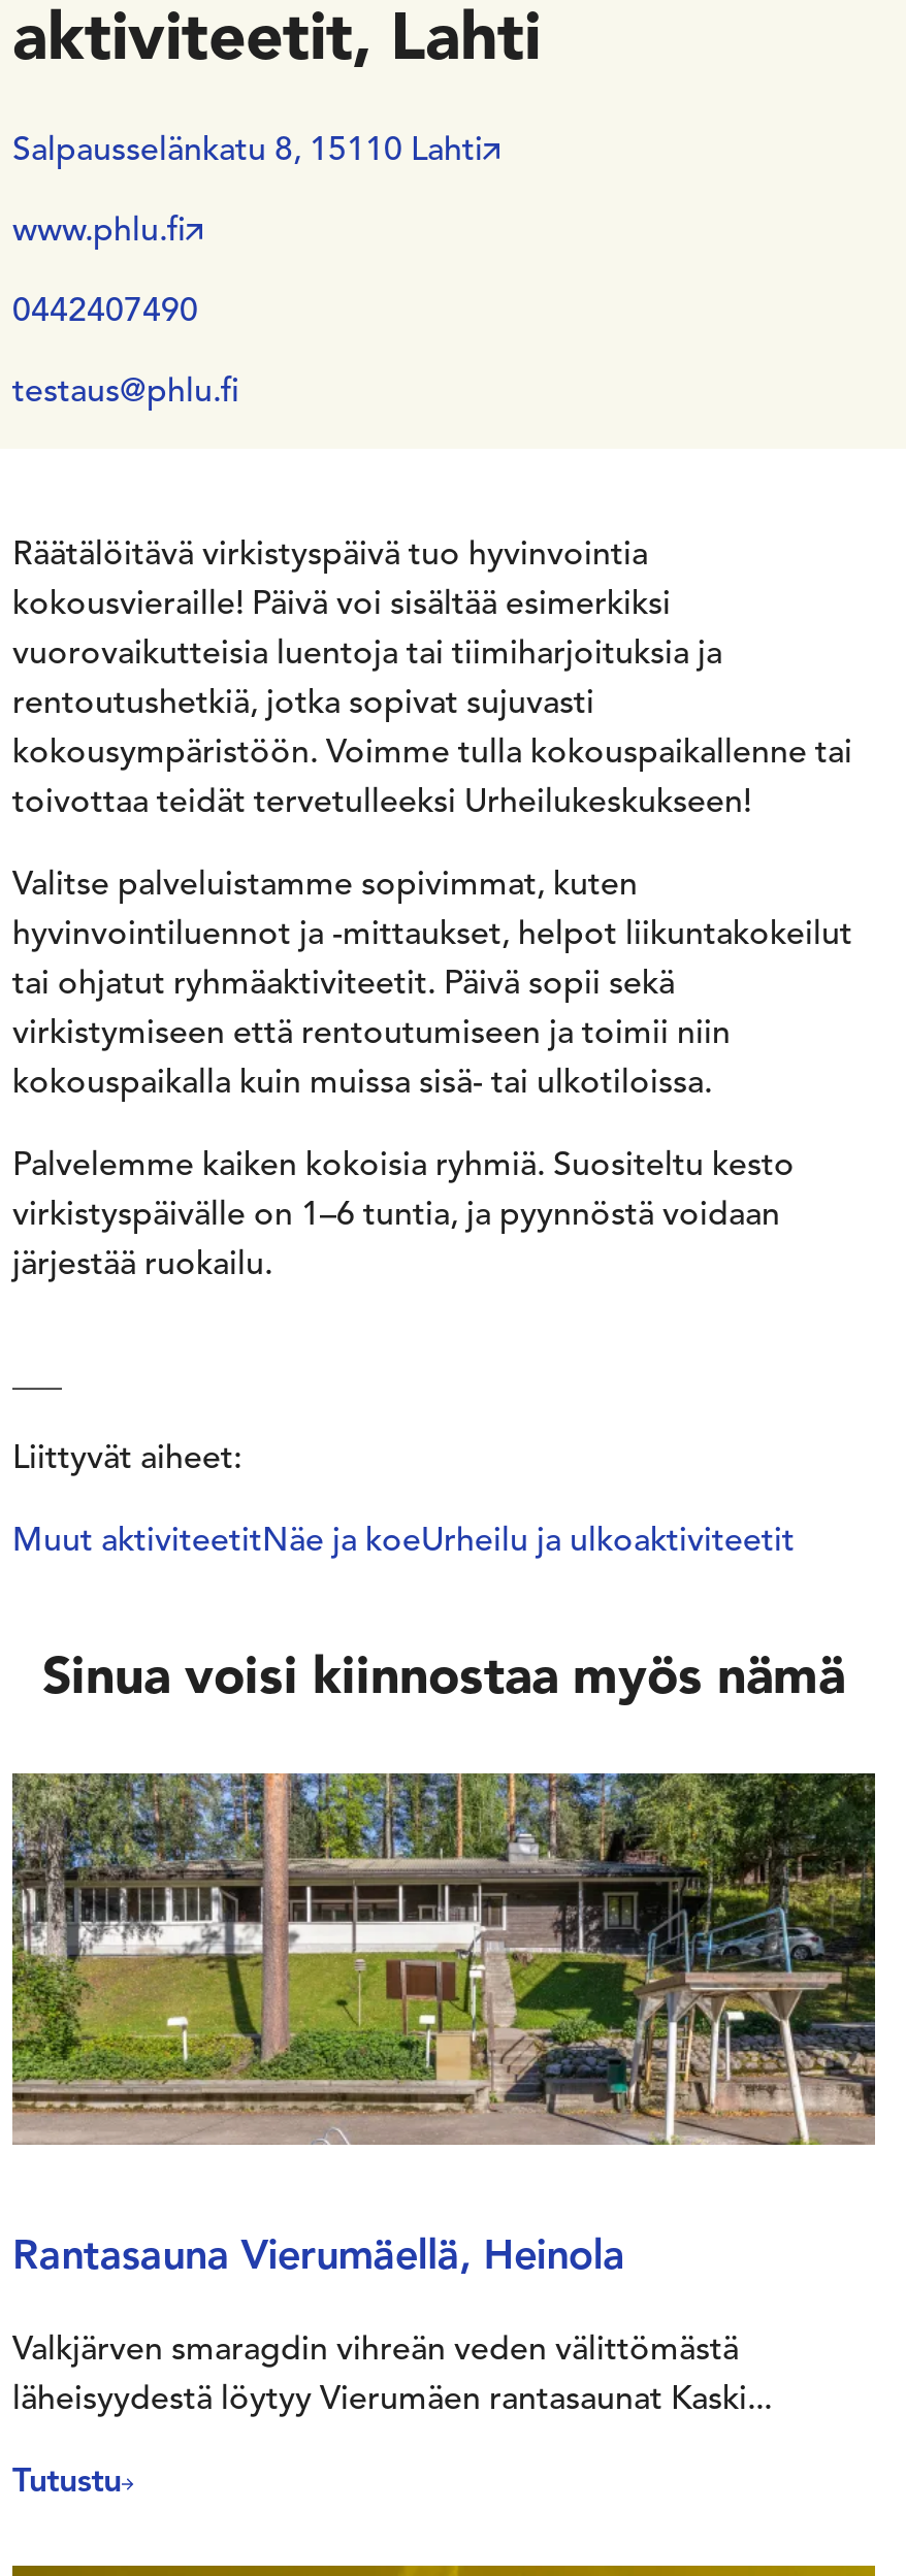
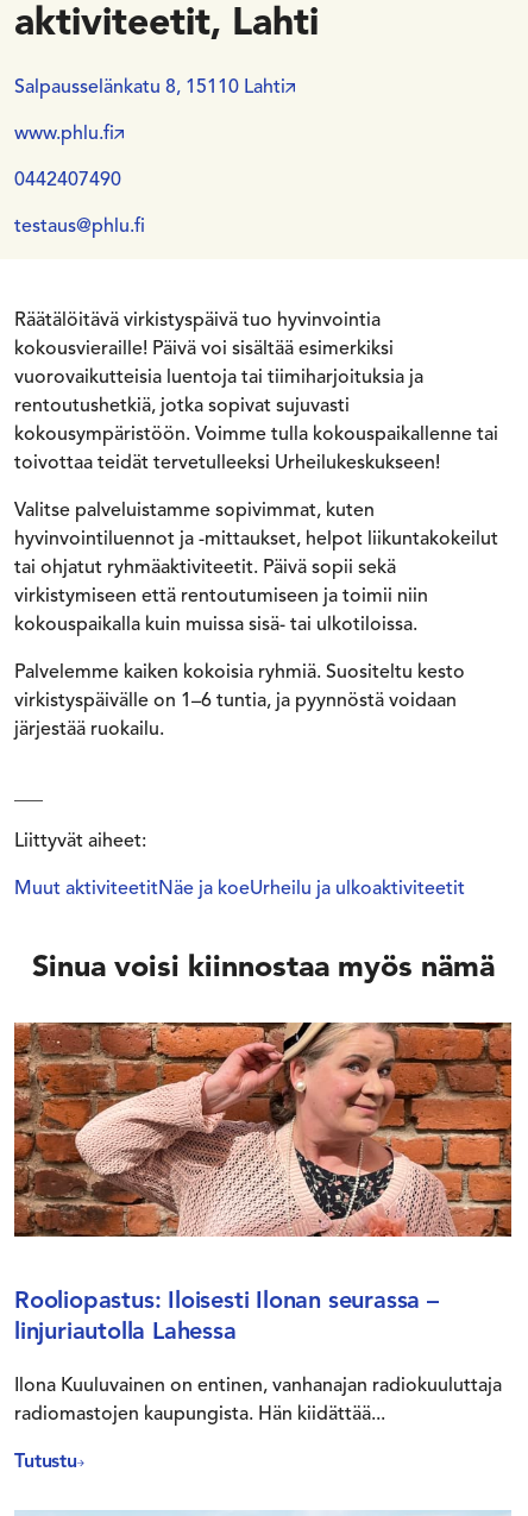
- [image]
+ [image]

- Rantasauna Vierumäellä, Heinola
+ Rooliopastus: Iloisesti Ilonan seurassa –
+ linjuriautolla Lahessa

- Valkjärven smaragdin vihreän veden välittömästä
+ Ilona Kuuluvainen on entinen, vanhanajan radiokuuluttaja

- läheisyydestä löytyy Vierumäen rantasaunat Kaski...
+ radiomastojen kaupungista. Hän kiidättää...
